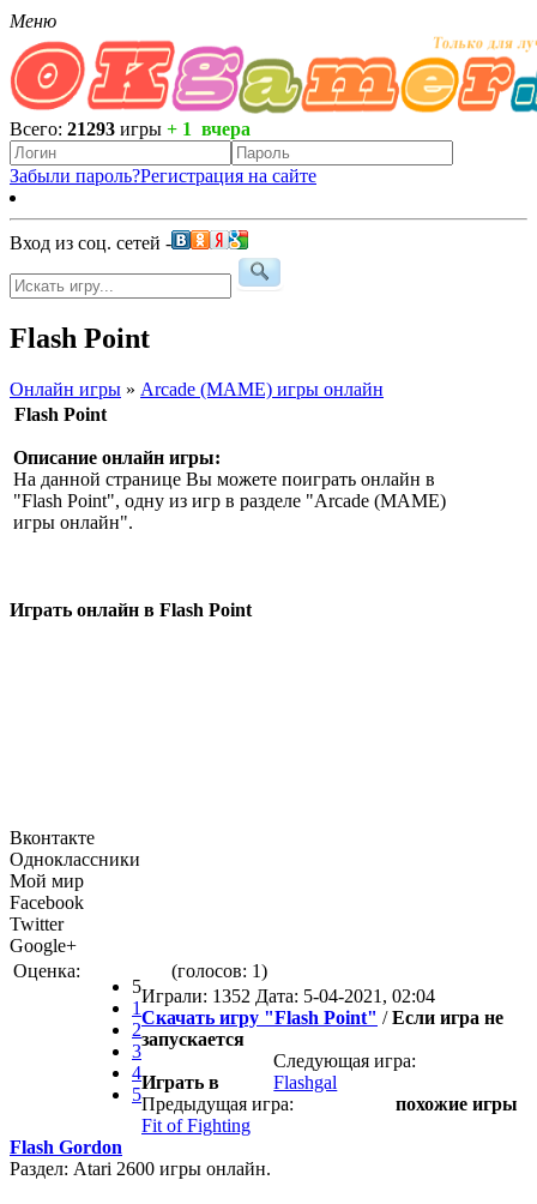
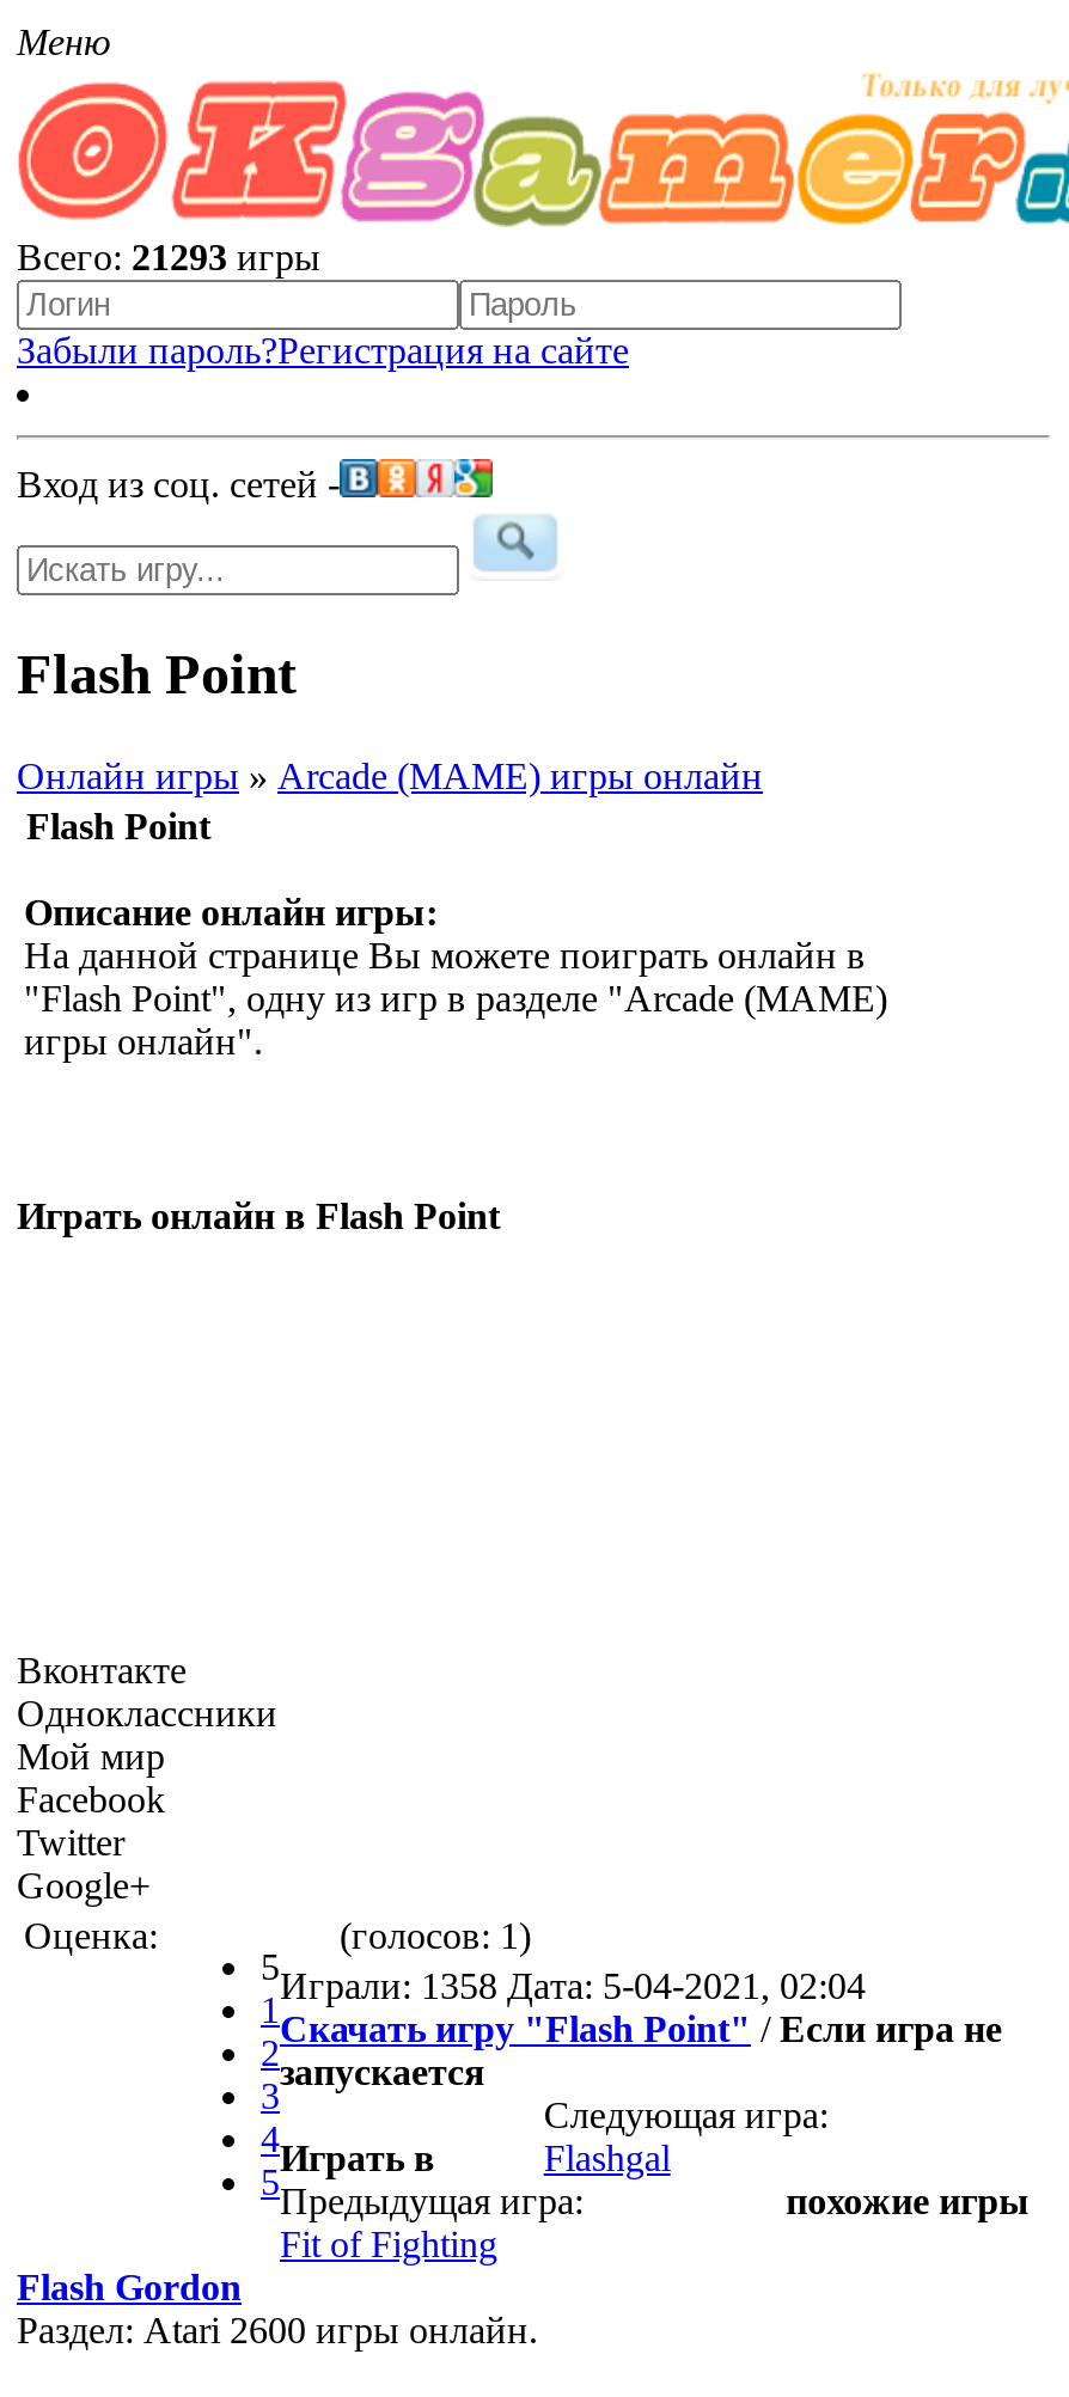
- Всего: 21293 игры + 1 вчера
+ Всего: 21293 игры

- 5 Играли: 1352 Дата: 5-04-2021, 02:04
+ 5 Играли: 1358 Дата: 5-04-2021, 02:04
